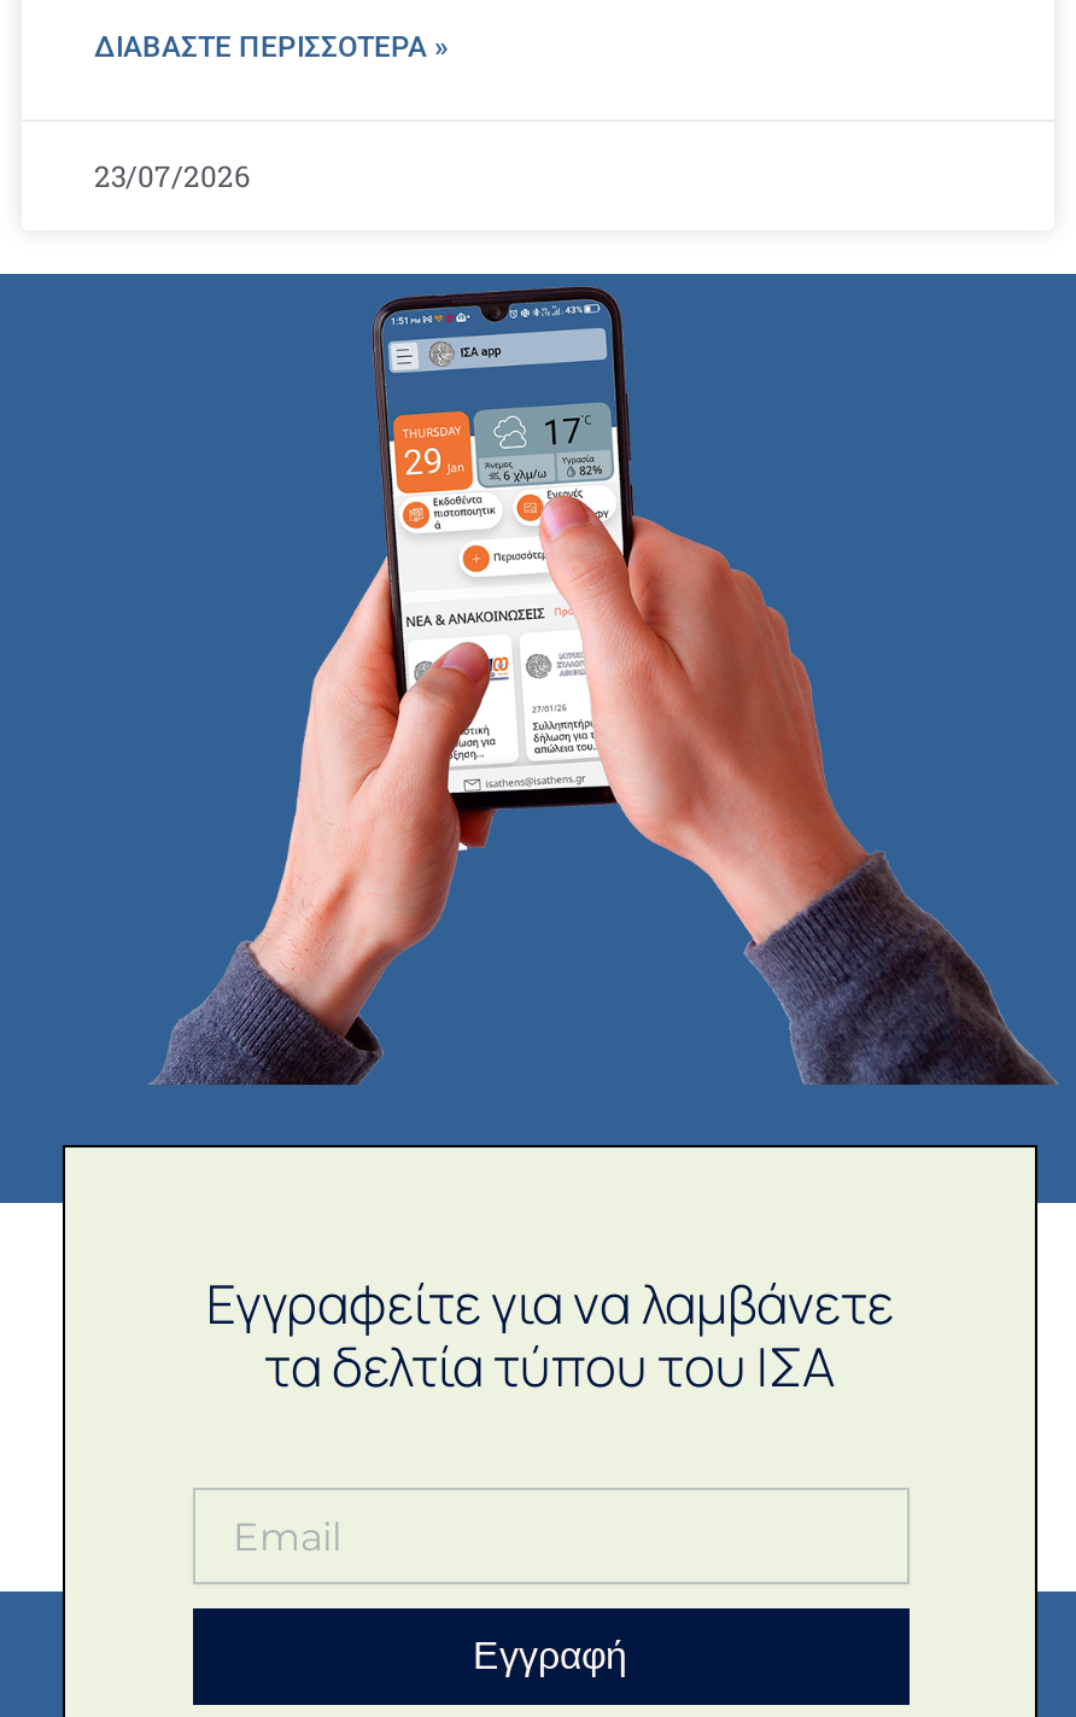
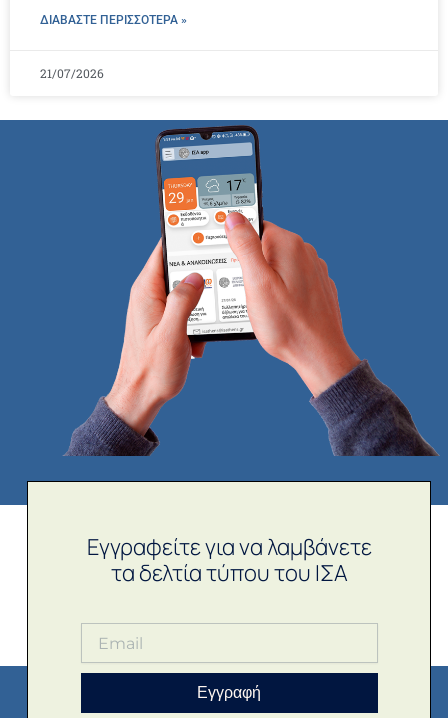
- 23/07/2026
+ 21/07/2026
